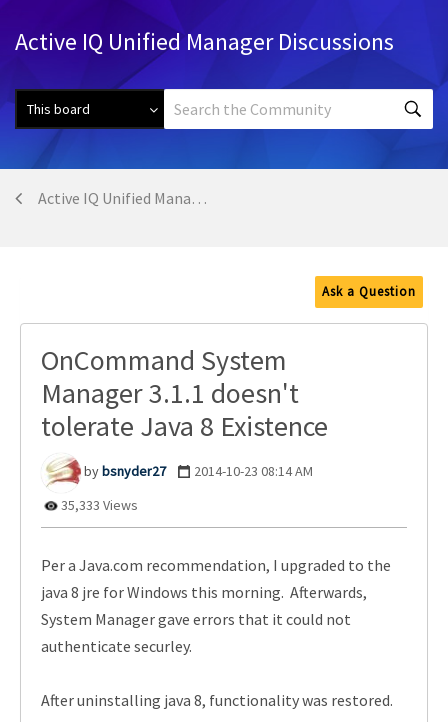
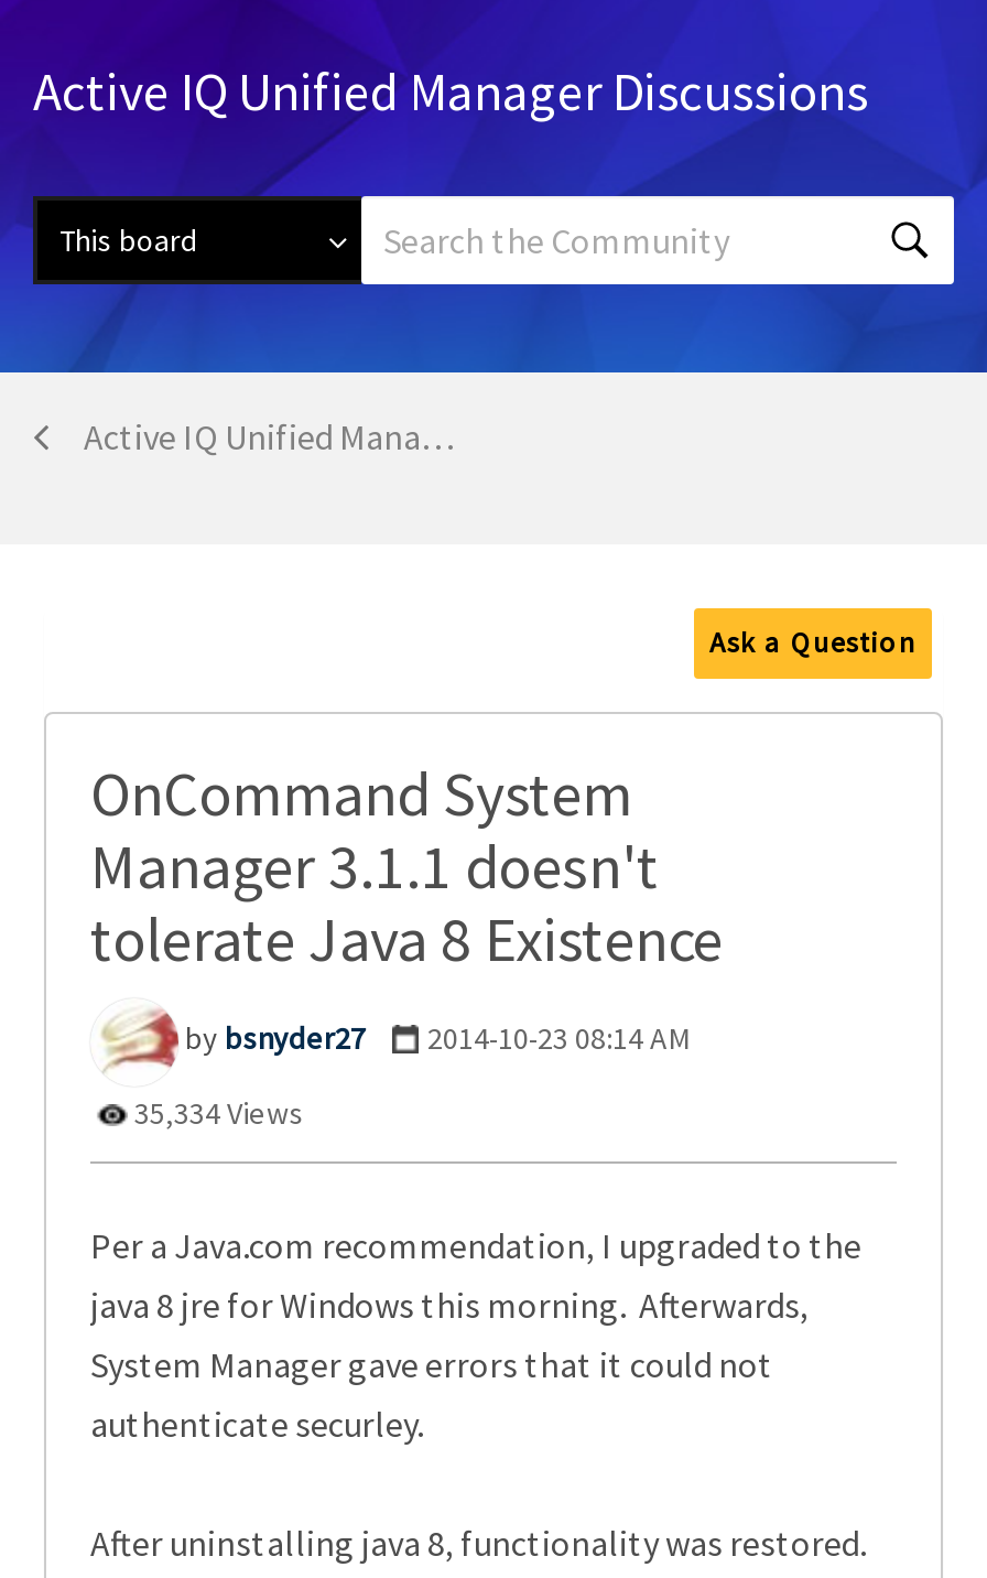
- 35,333 Views
+ 35,334 Views
